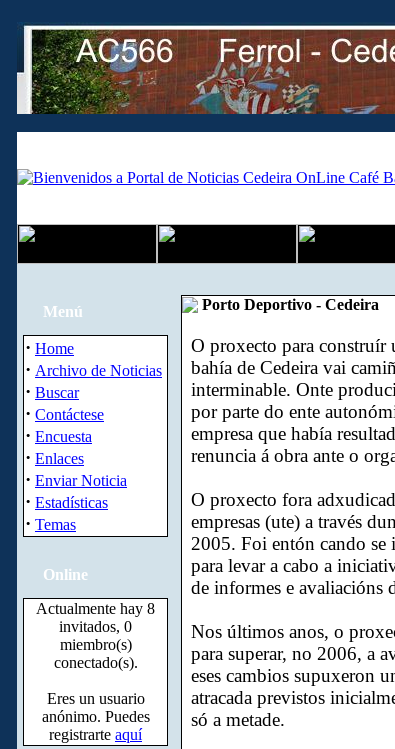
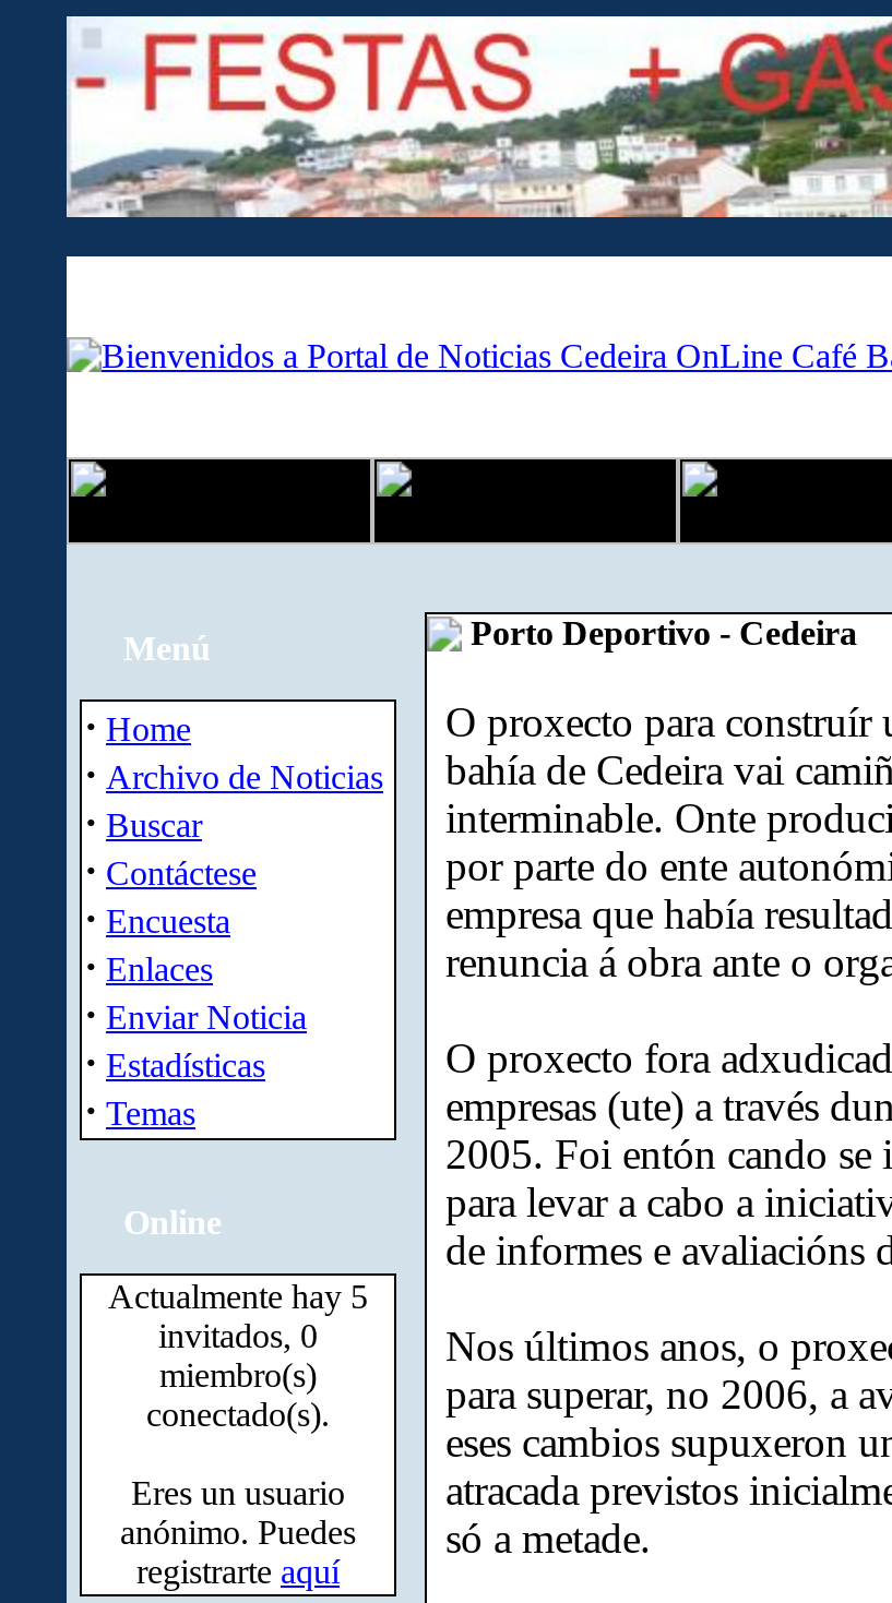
- [image]
+ [image]

- Actualmente hay 8
+ Actualmente hay 5
